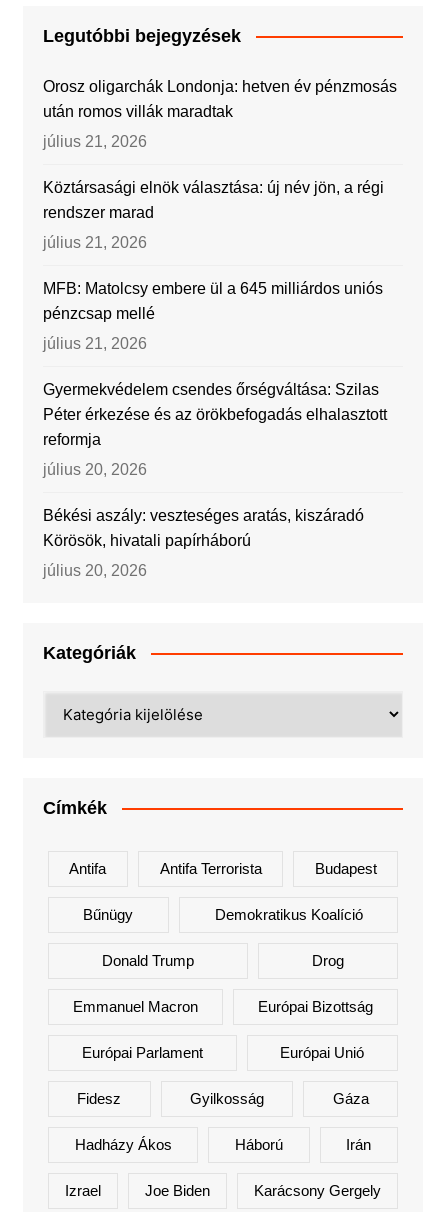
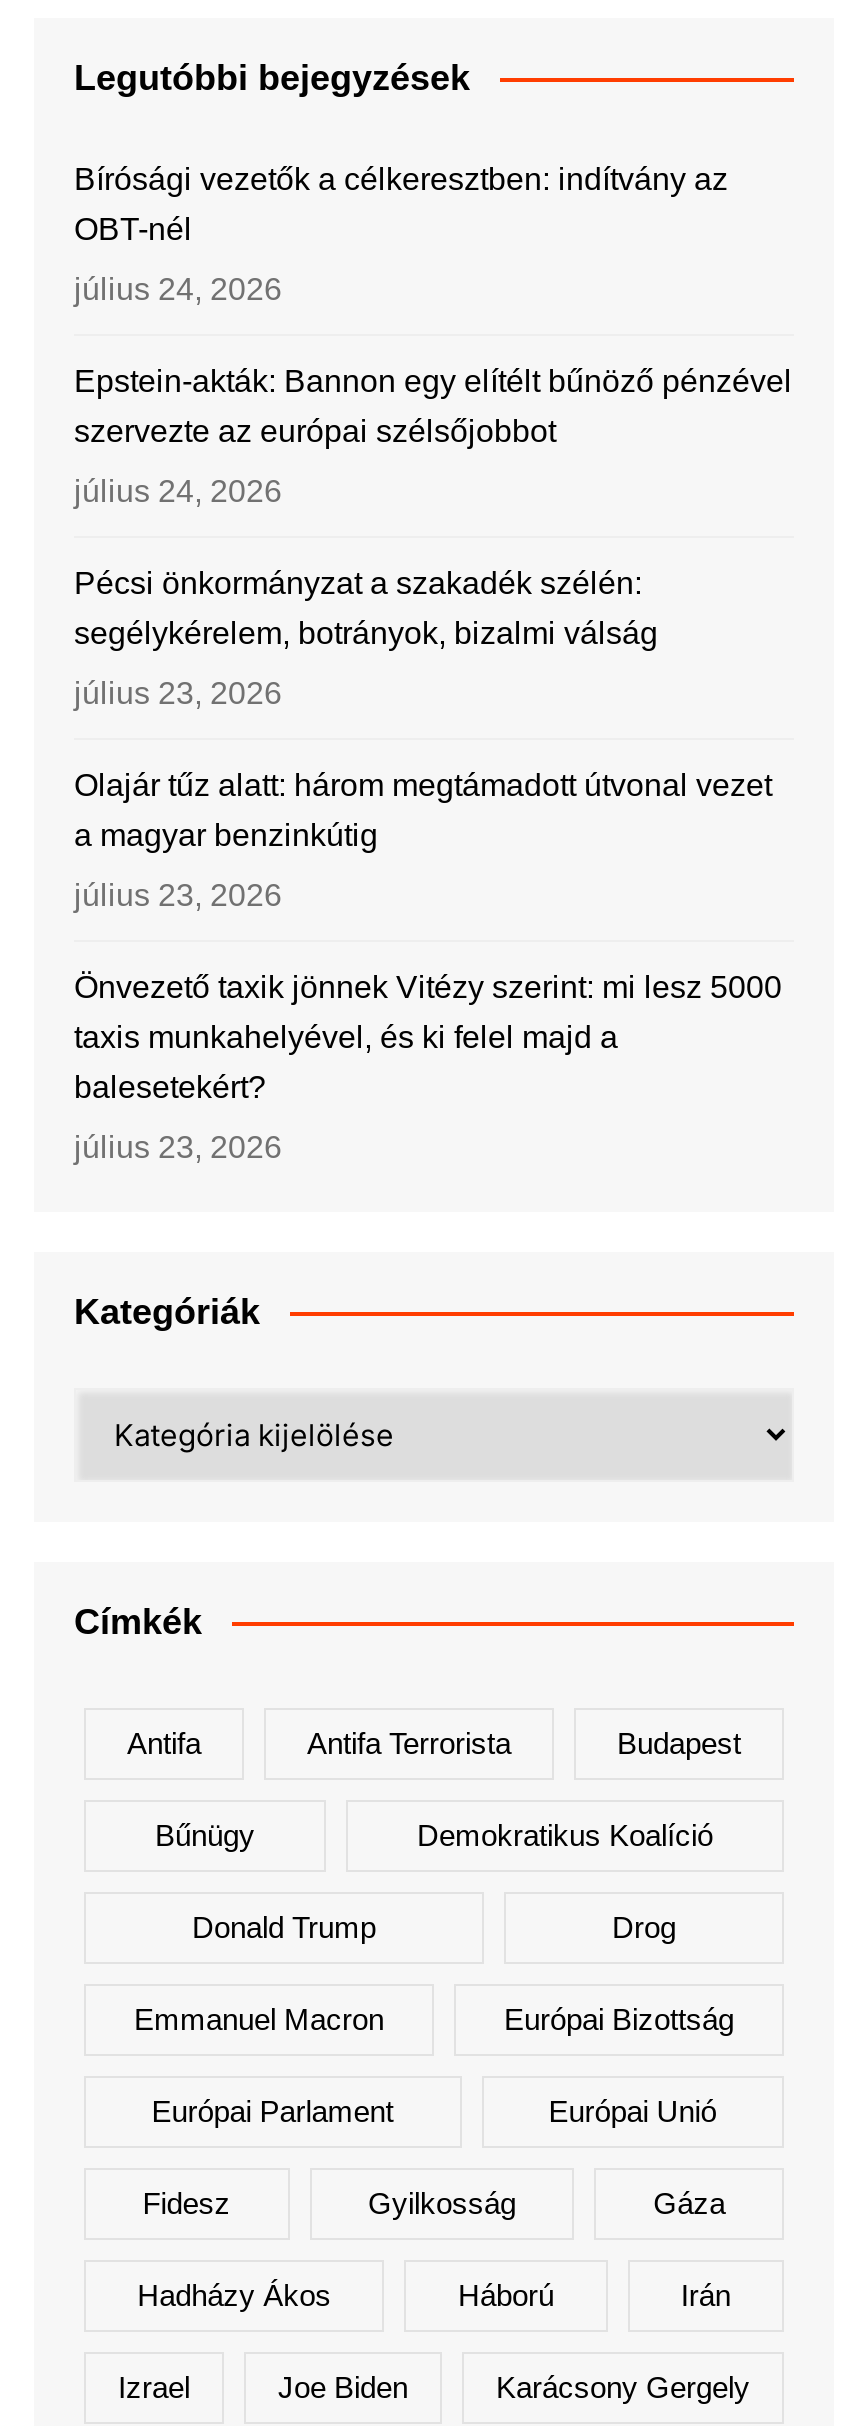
- Orosz oligarchák Londonja: hetven év pénzmosás
+ Bírósági vezetők a célkeresztben: indítvány az

- után romos villák maradtak
+ OBT-nél

- július 21, 2026
+ július 24, 2026

- Köztársasági elnök választása: új név jön, a régi
+ Epstein-akták: Bannon egy elítélt bűnöző pénzével

- rendszer marad
+ szervezte az európai szélsőjobbot

- július 21, 2026
+ július 24, 2026

- MFB: Matolcsy embere ül a 645 milliárdos uniós
+ Pécsi önkormányzat a szakadék szélén:

- pénzcsap mellé
+ segélykérelem, botrányok, bizalmi válság

- július 21, 2026
+ július 23, 2026

- Gyermekvédelem csendes őrségváltása: Szilas
+ Olajár tűz alatt: három megtámadott útvonal vezet

- Péter érkezése és az örökbefogadás elhalasztott
+ a magyar benzinkútig

- reformja
+ július 23, 2026

- július 20, 2026
+ Önvezető taxik jönnek Vitézy szerint: mi lesz 5000

- Békési aszály: veszteséges aratás, kiszáradó
+ taxis munkahelyével, és ki felel majd a

- Körösök, hivatali papírháború
+ balesetekért?

- július 20, 2026
+ július 23, 2026
